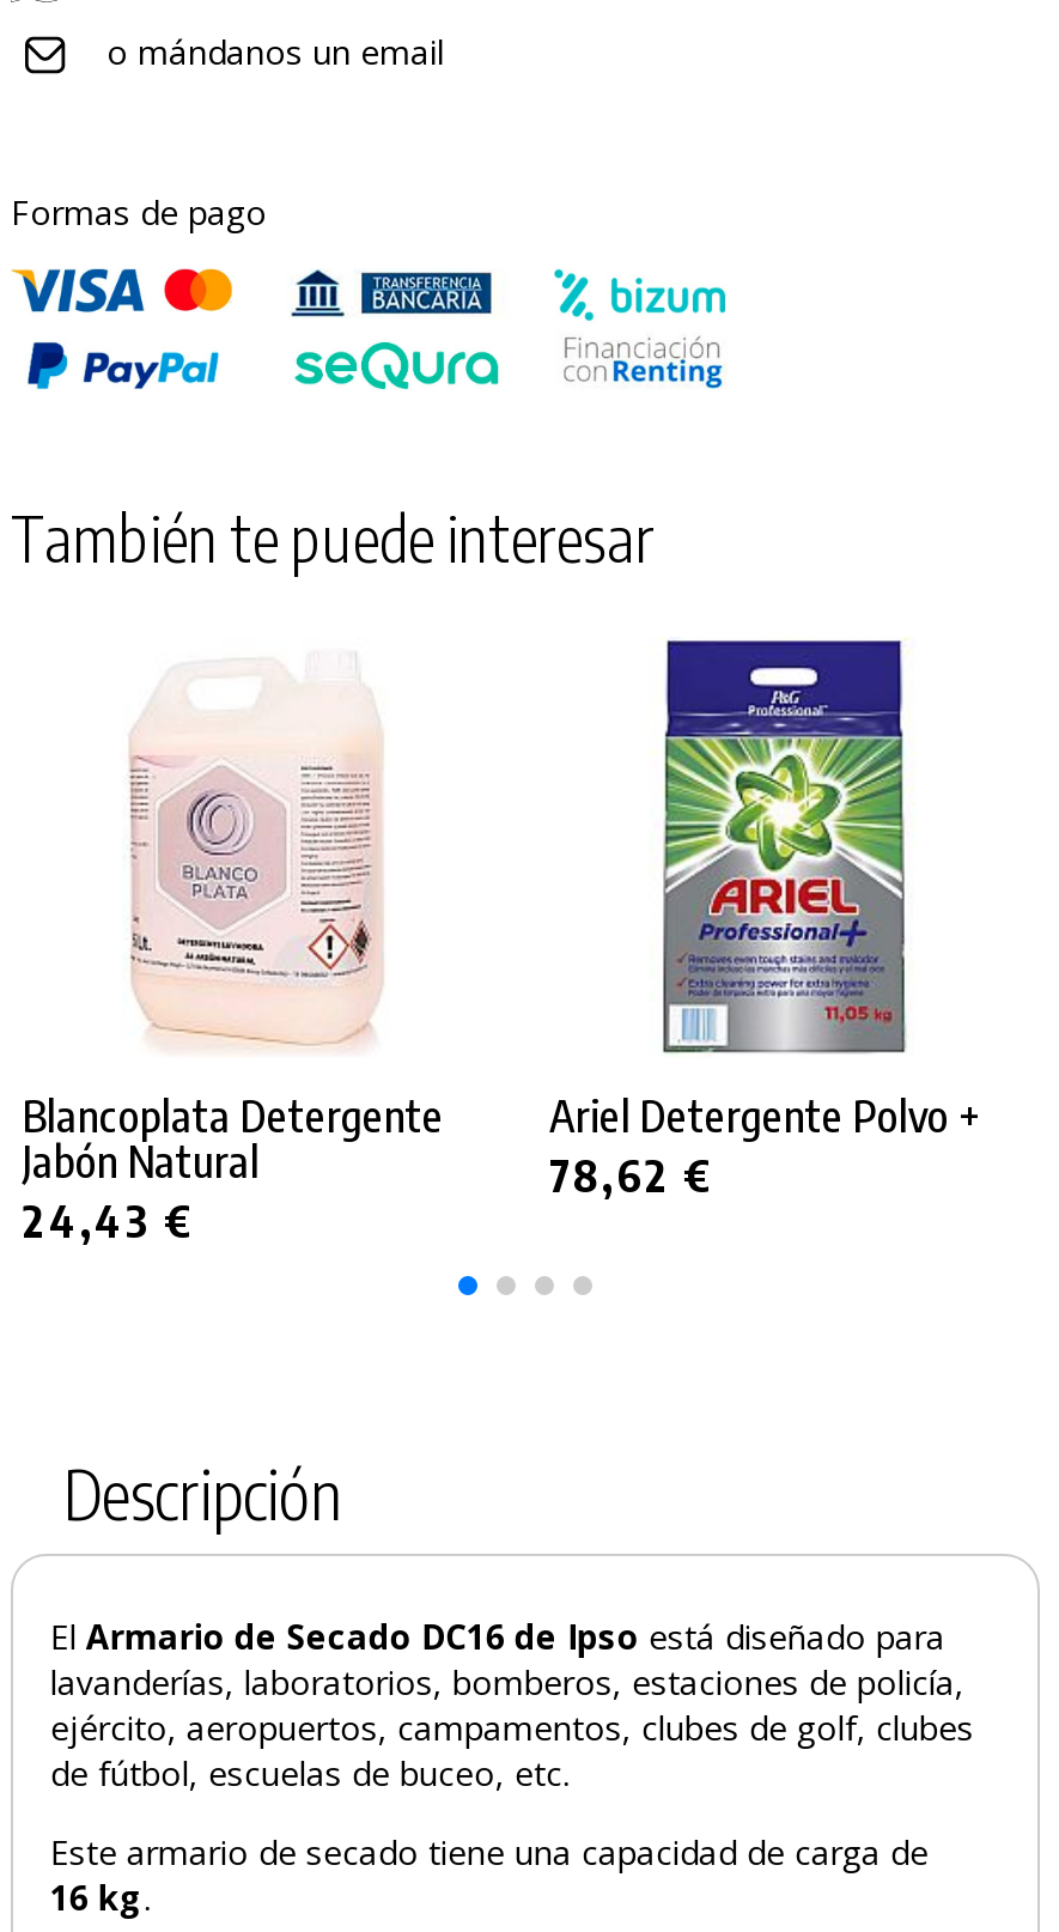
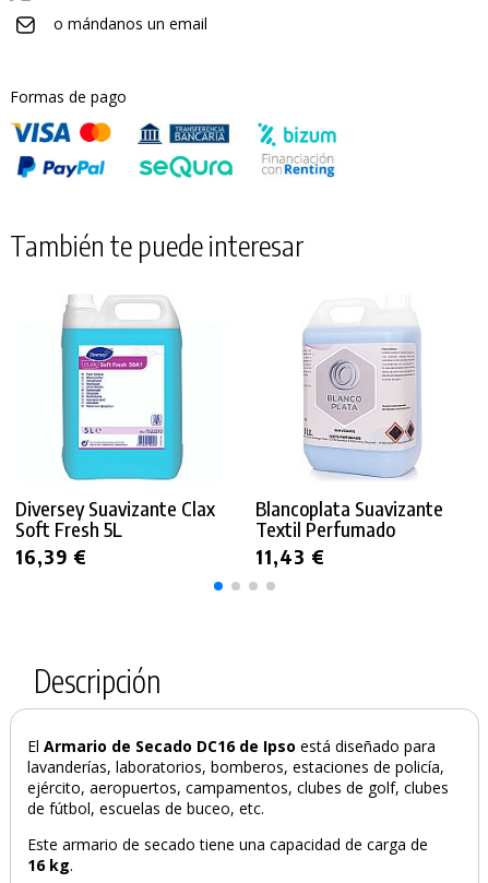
- [image]
- Blancoplata Detergente
- Jabón Natural
- 24,43 €
+ [image]
+ Diversey Suavizante Clax
+ Soft Fresh 5L
+ 16,39 €

- [image]
- Ariel Detergente Polvo +
- 78,62 €
+ [image]
+ Blancoplata Suavizante
+ Textil Perfumado
+ 11,43 €
